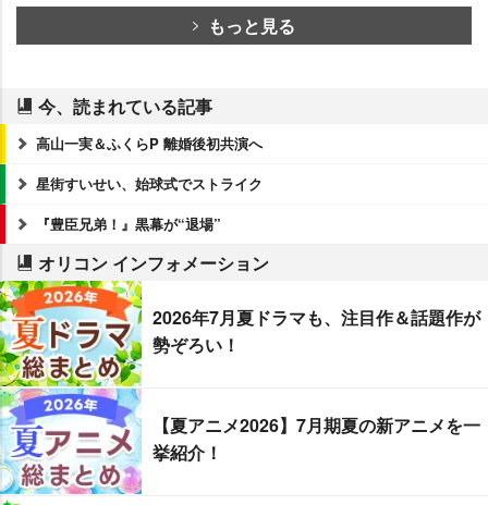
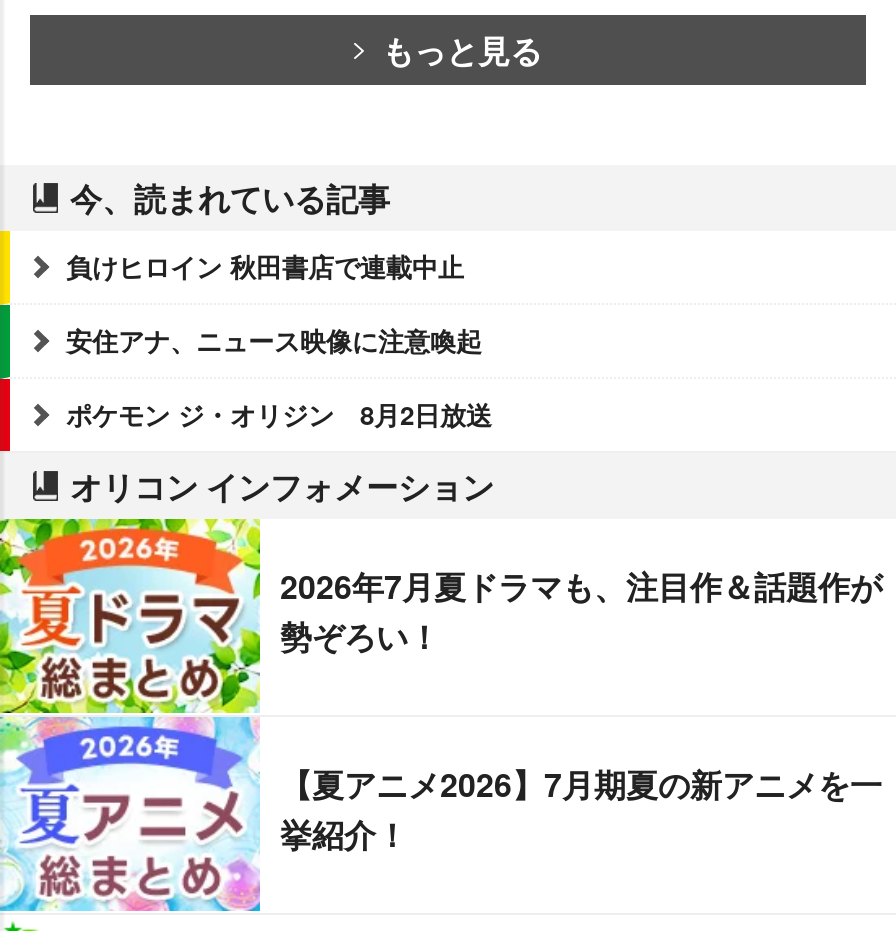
- 高山一実＆ふくらP 離婚後初共演へ
+ 負けヒロイン 秋田書店で連載中止

- 星街すいせい、始球式でストライク
+ 安住アナ、ニュース映像に注意喚起

- 『豊臣兄弟！』黒幕が“退場”
+ ポケモン ジ・オリジン 8月2日放送
